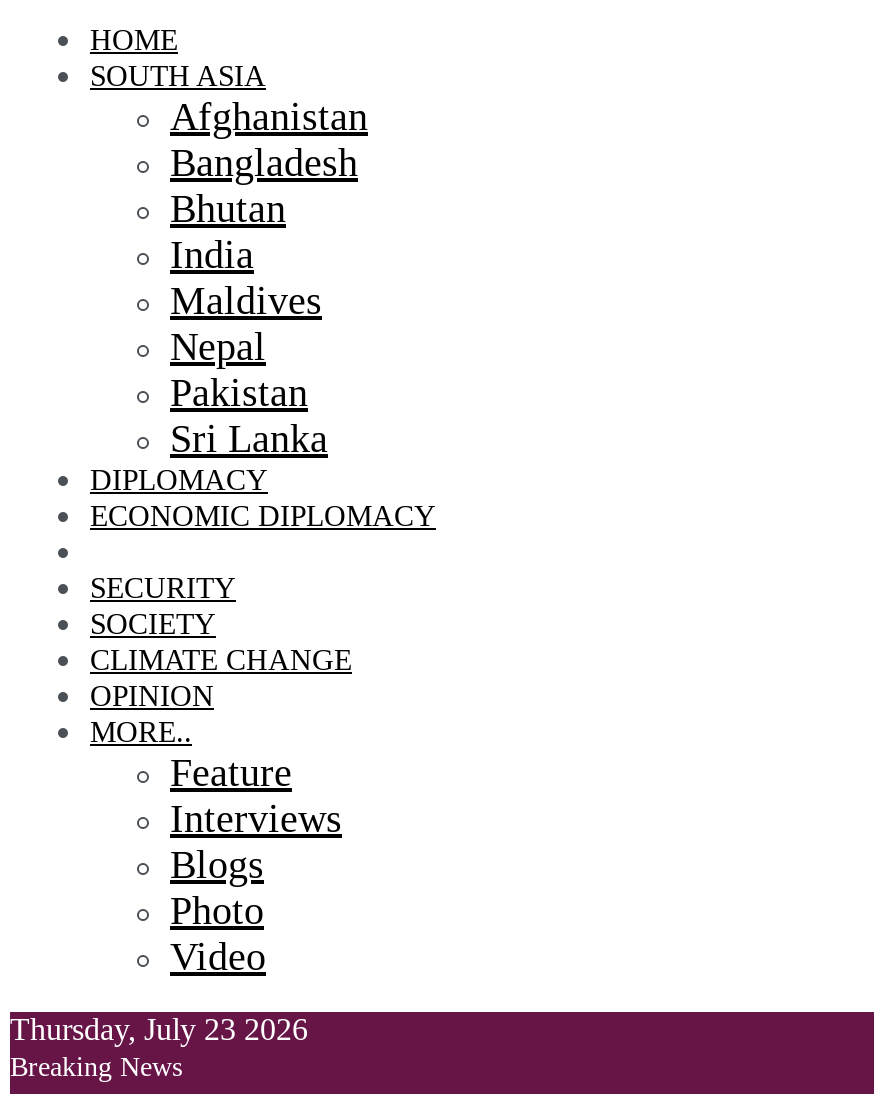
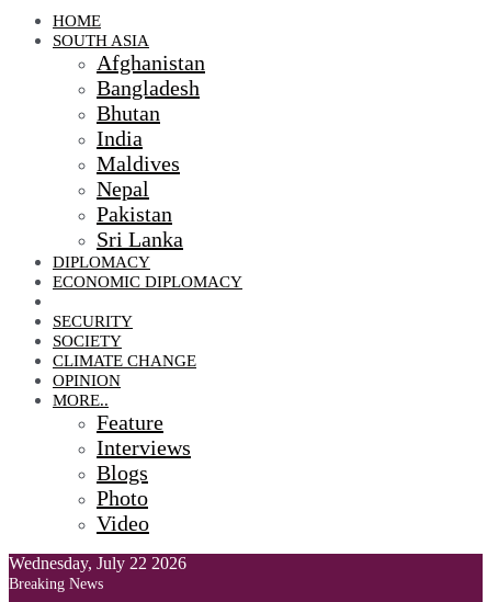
- Thursday, July 23 2026
+ Wednesday, July 22 2026
